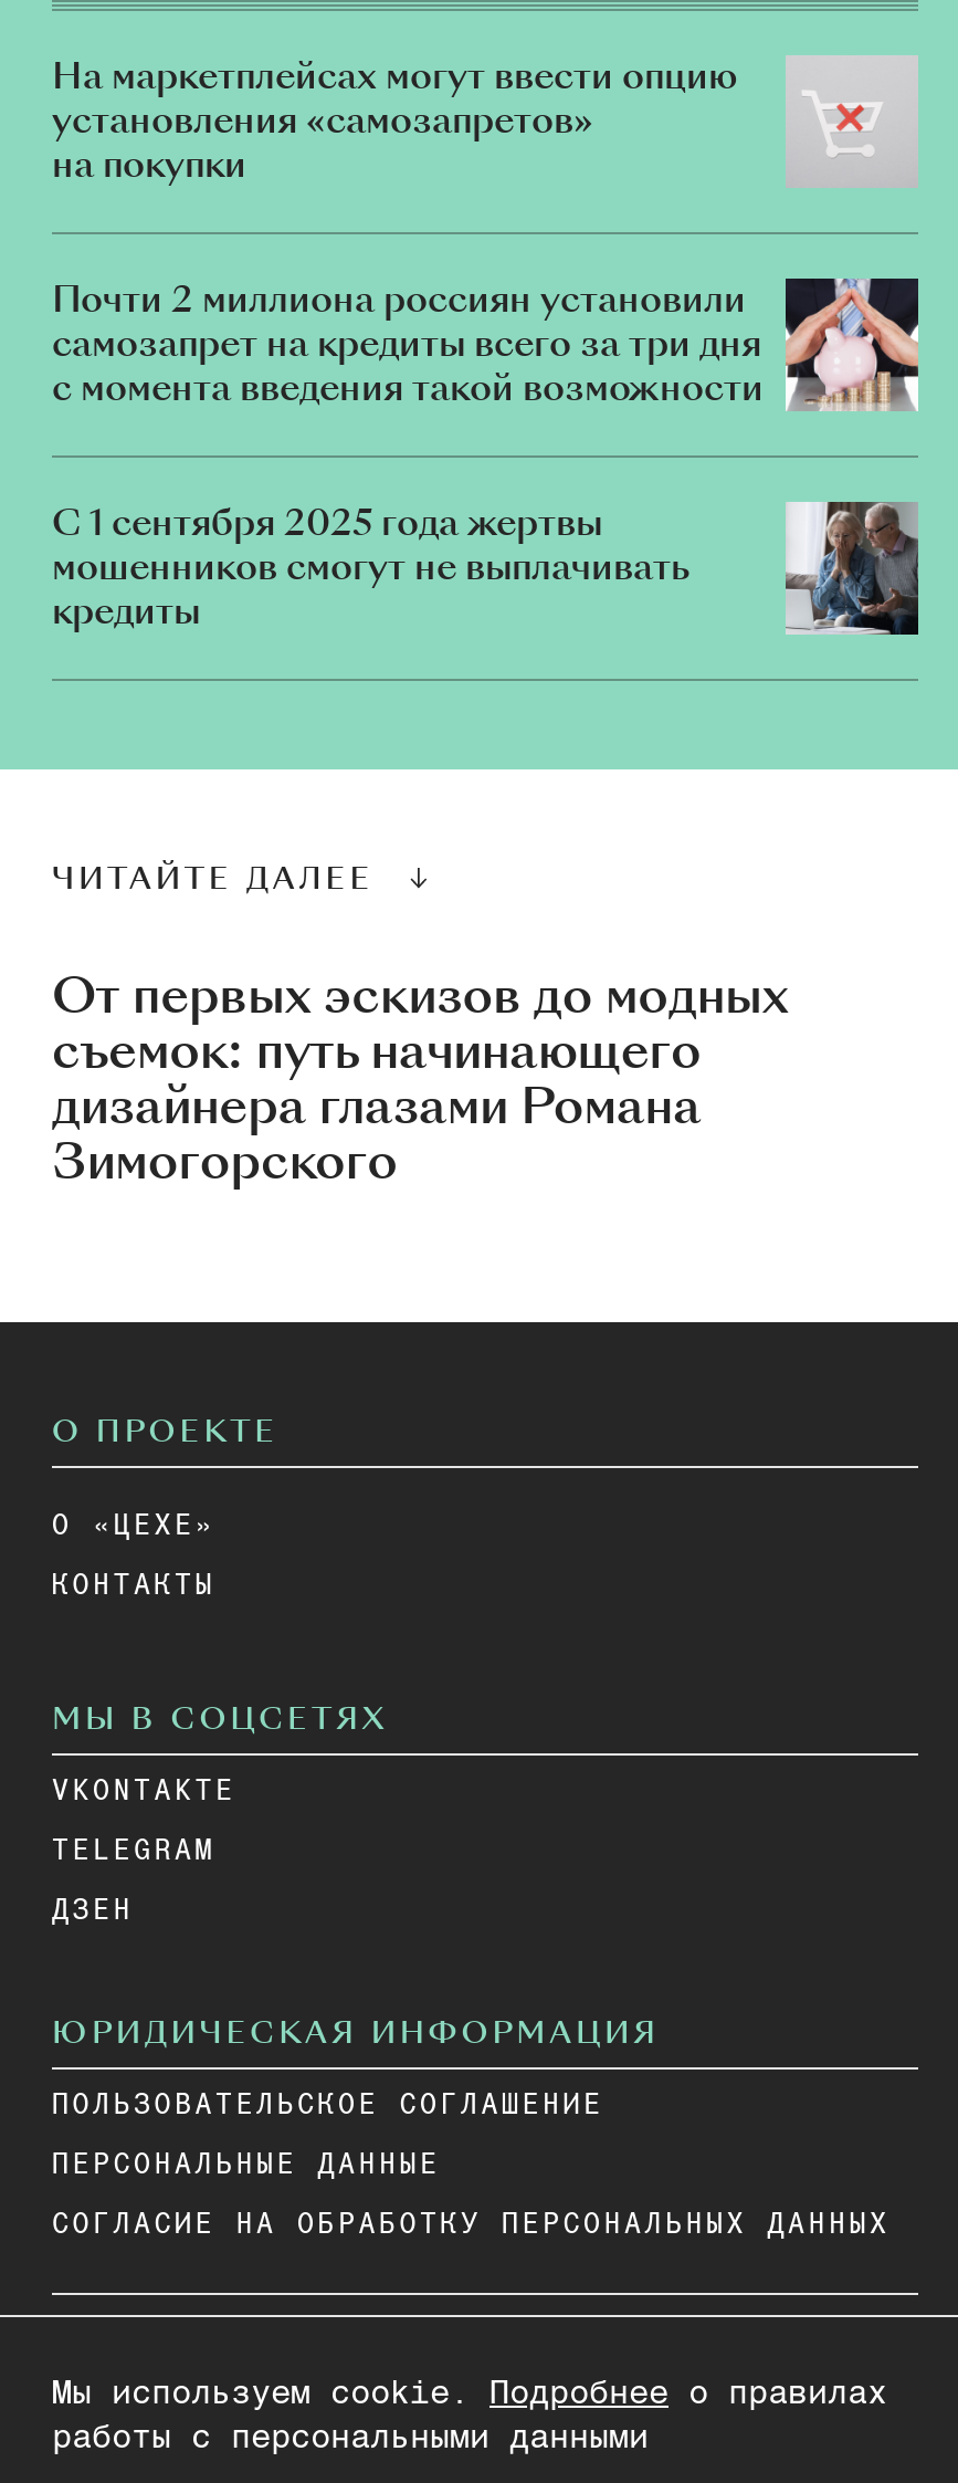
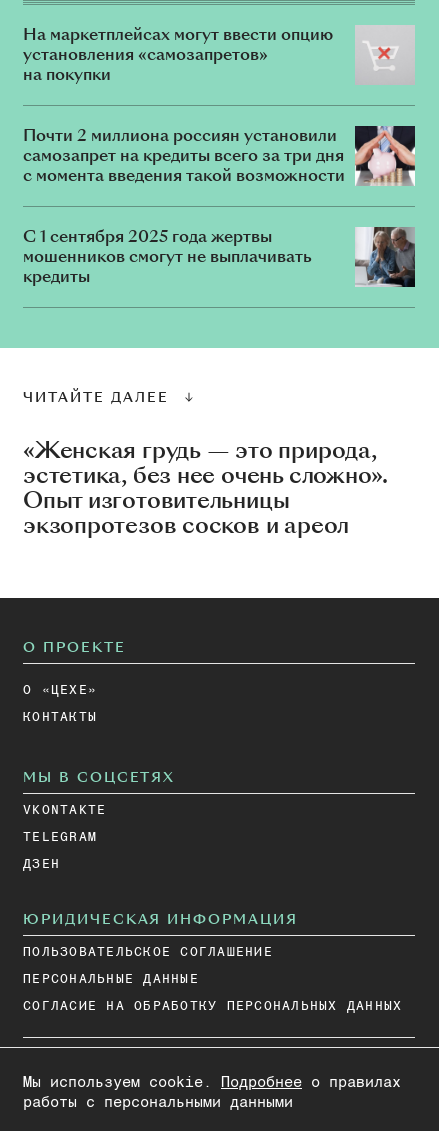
- От первых эскизов до модных
- съемок: путь начинающего
- дизайнера глазами Романа
- Зимогорского
+ «Женская грудь — это природа,
+ эстетика, без нее очень сложно».
+ Опыт изготовительницы
+ экзопротезов сосков и ареол
